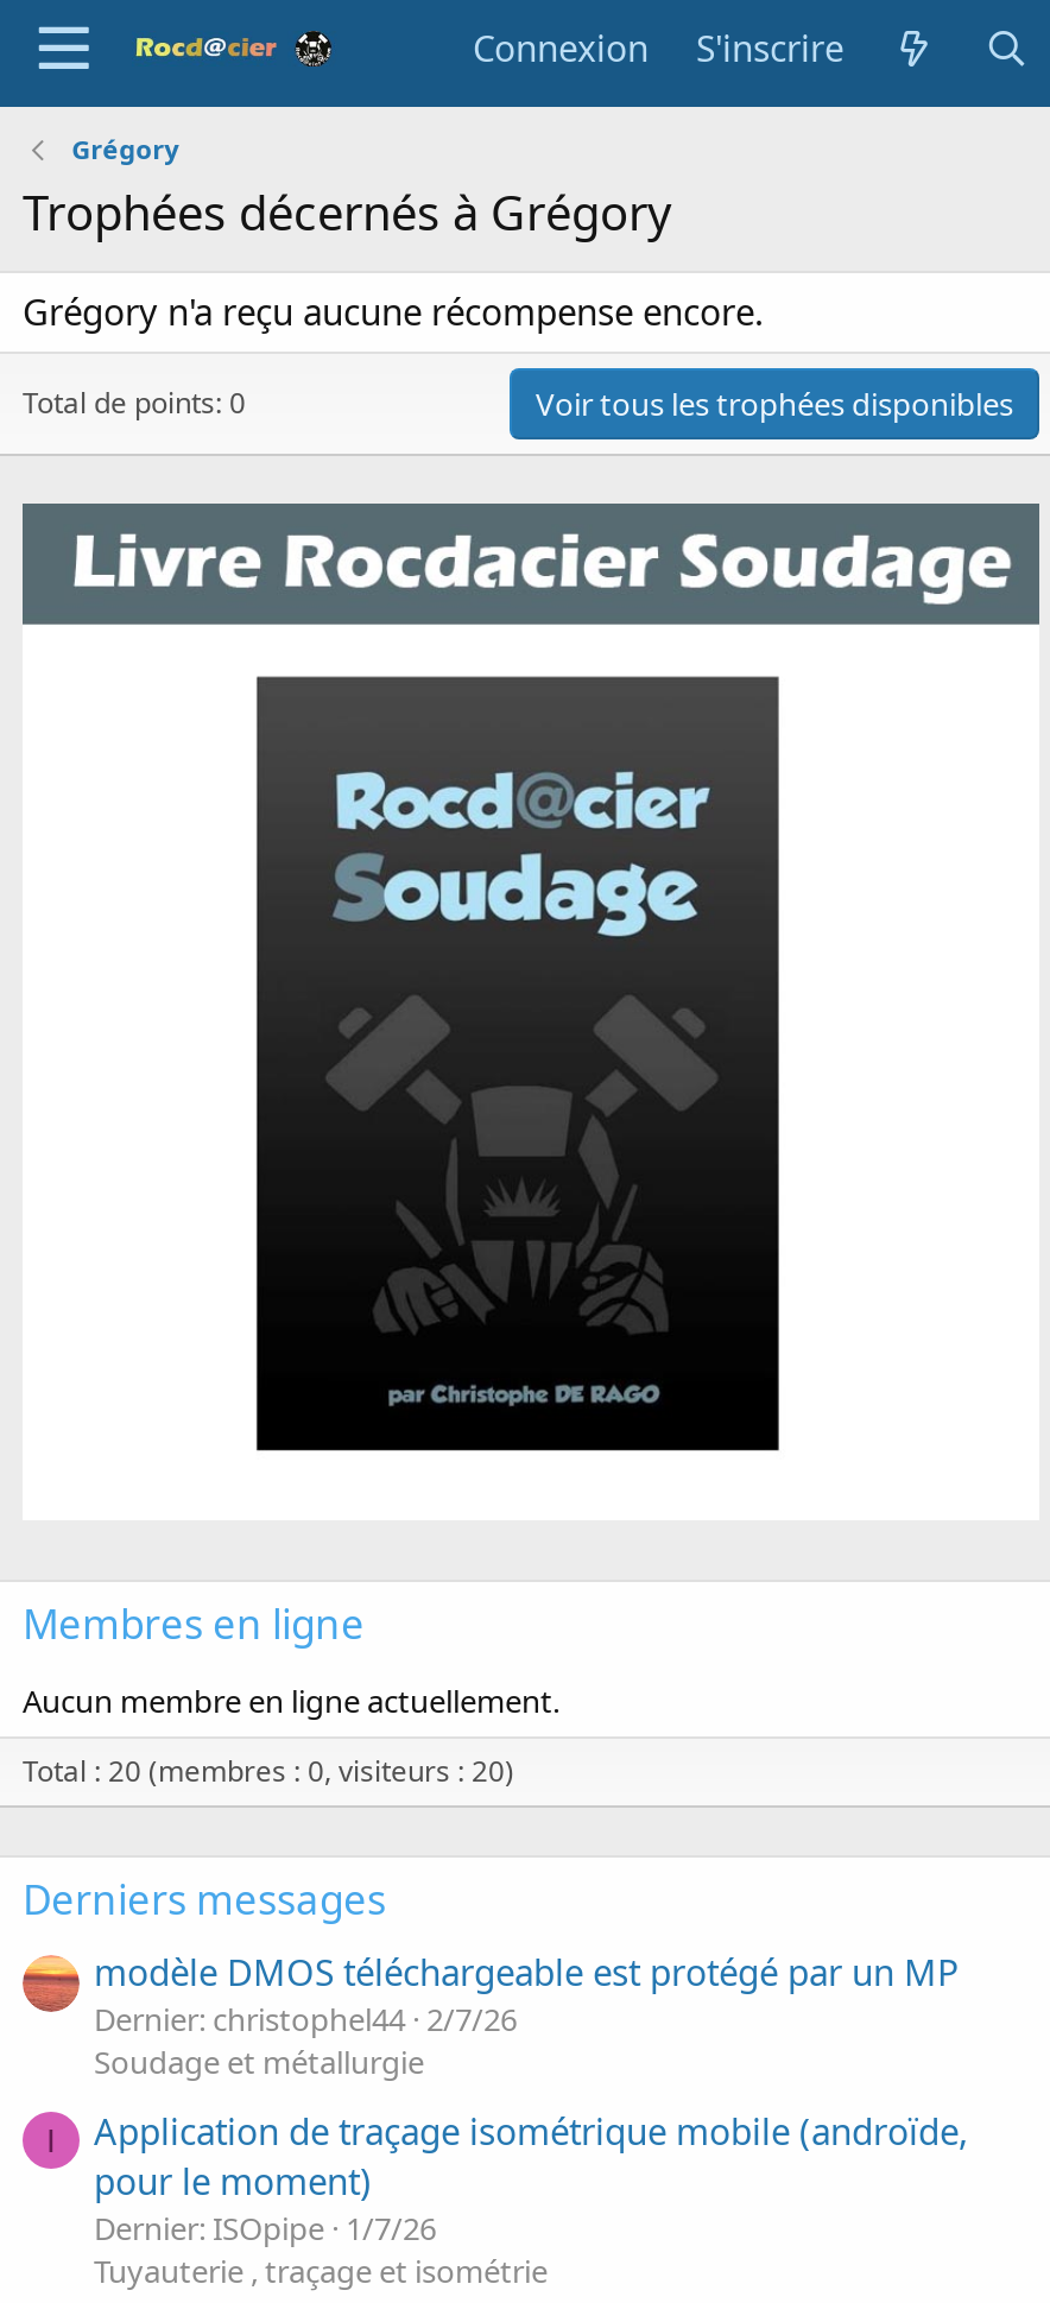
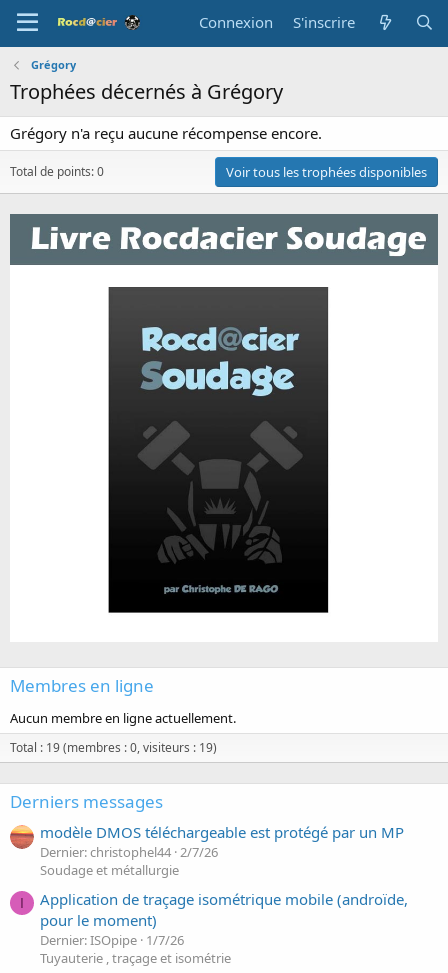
- Total : 20 (membres : 0, visiteurs : 20)
+ Total : 19 (membres : 0, visiteurs : 19)
